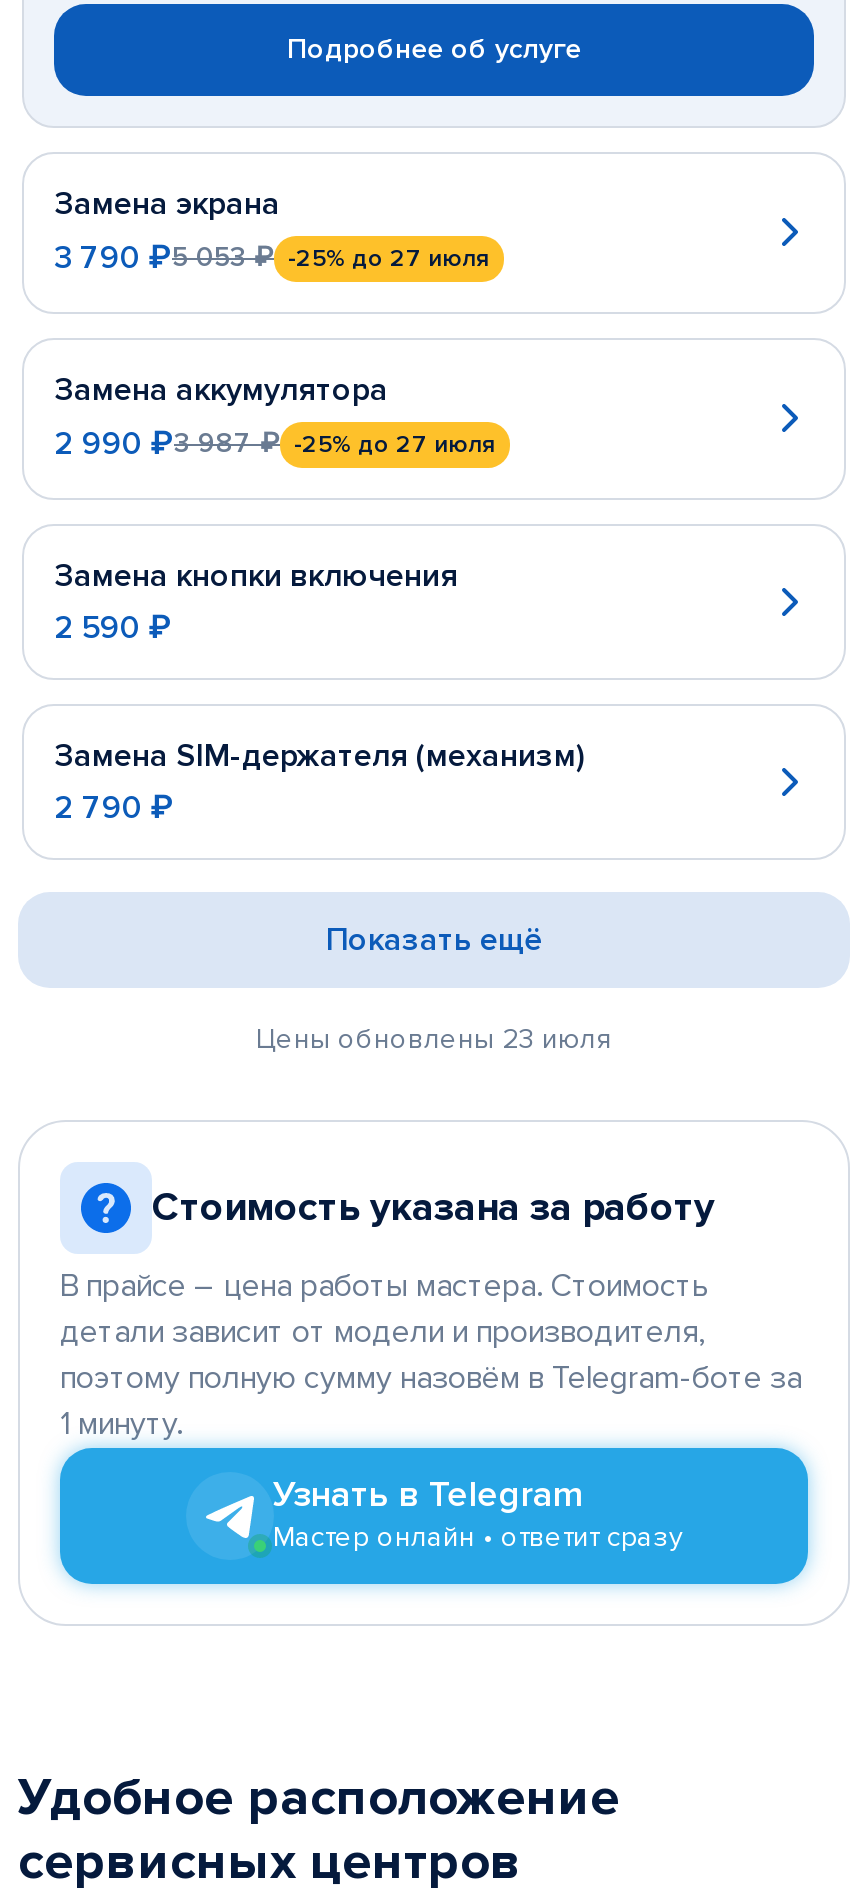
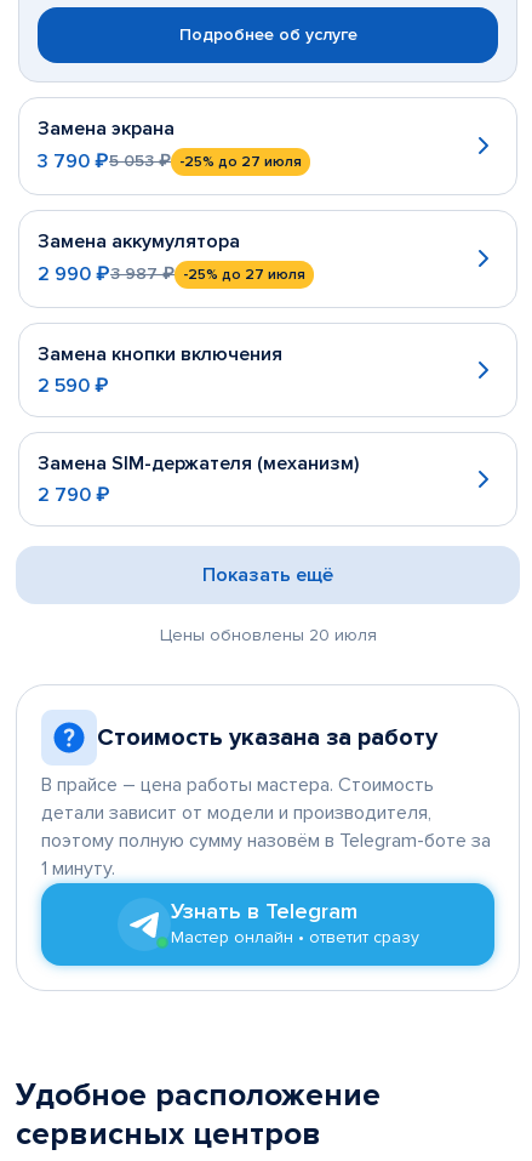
- Цены обновлены 23 июля
+ Цены обновлены 20 июля
